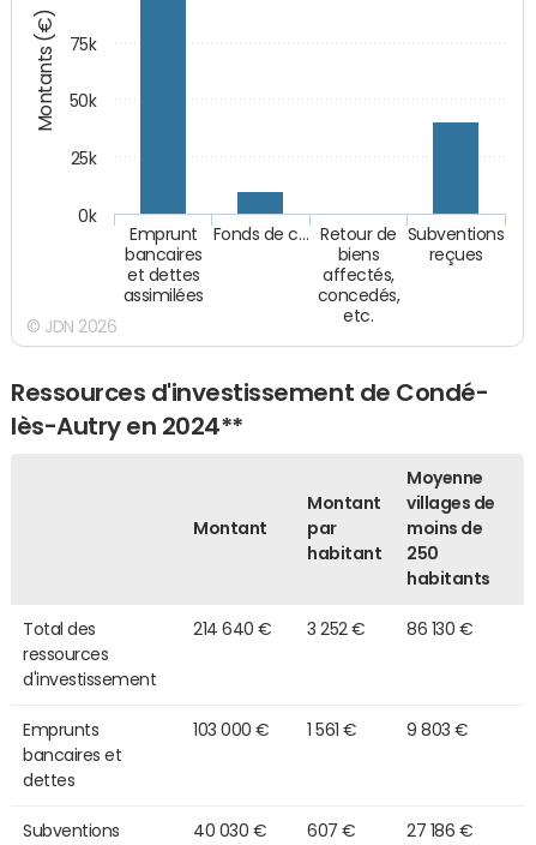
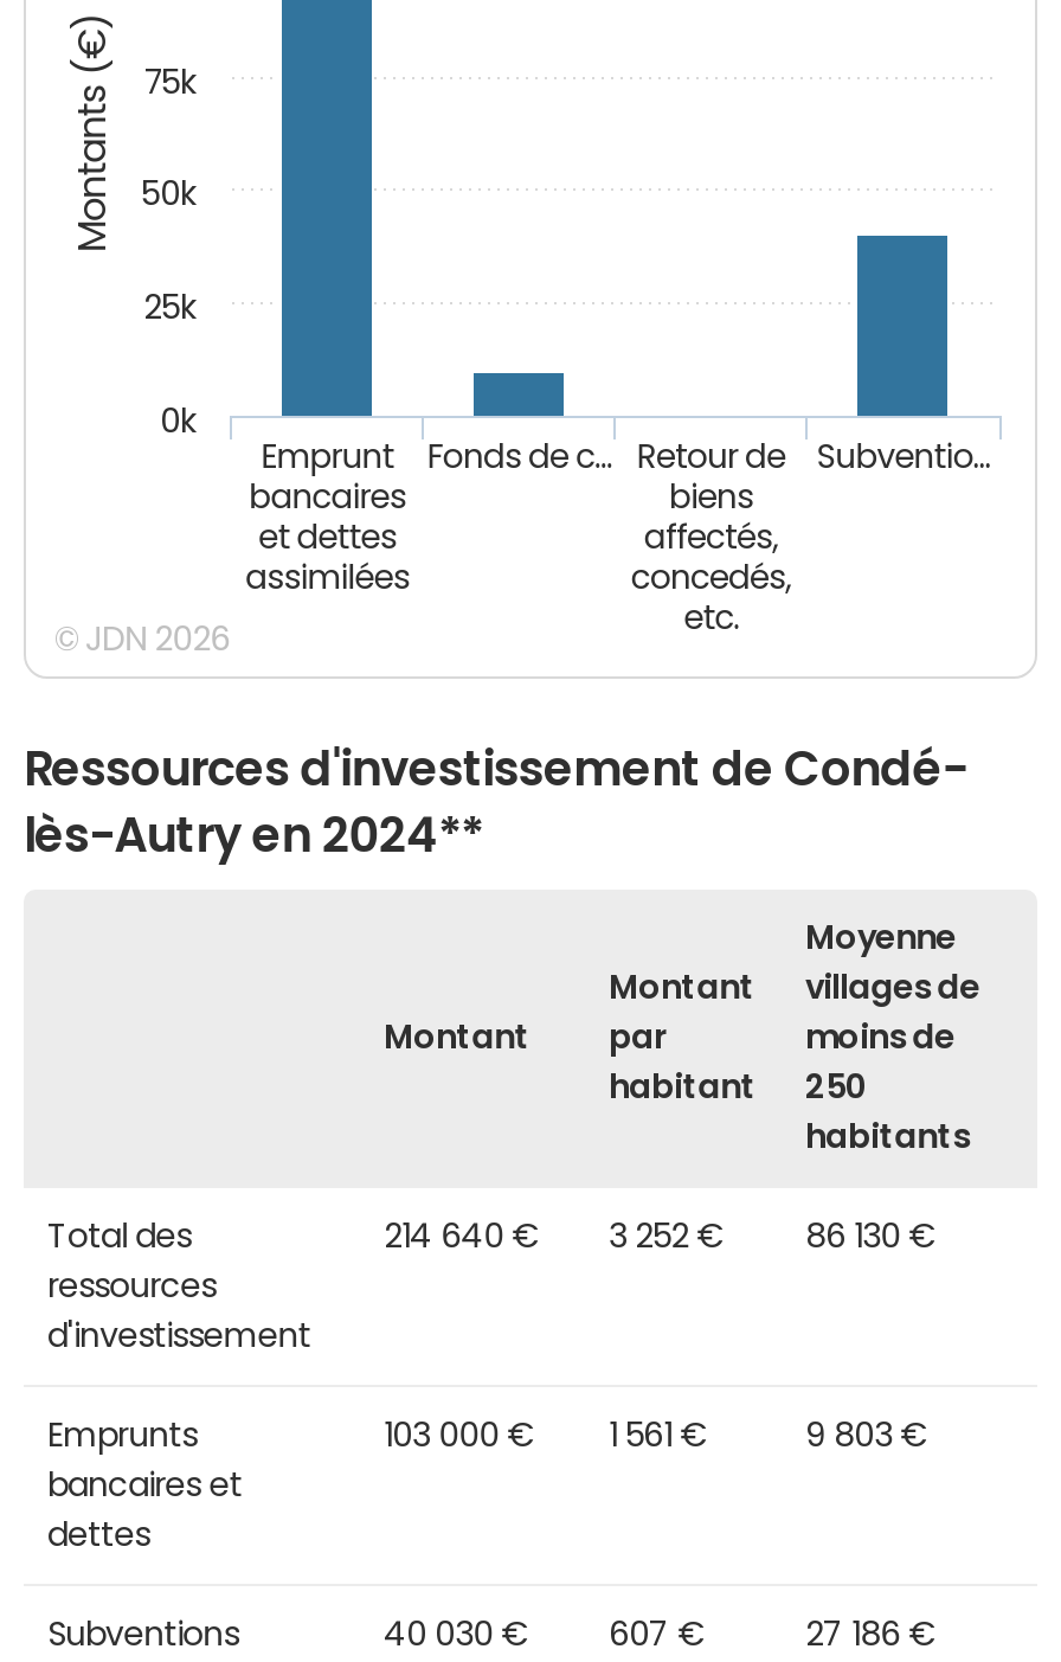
- Subventions
- reçues
+ Subventio…
